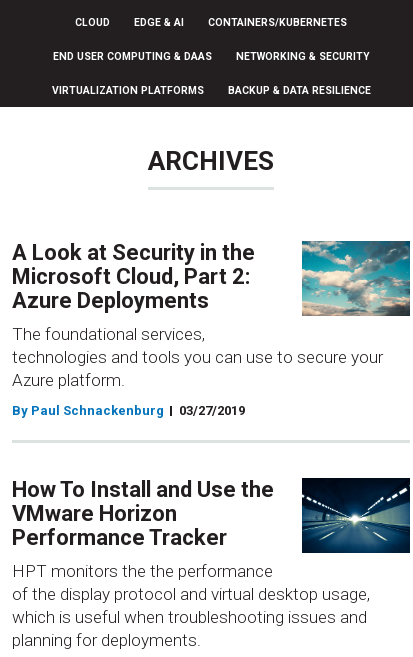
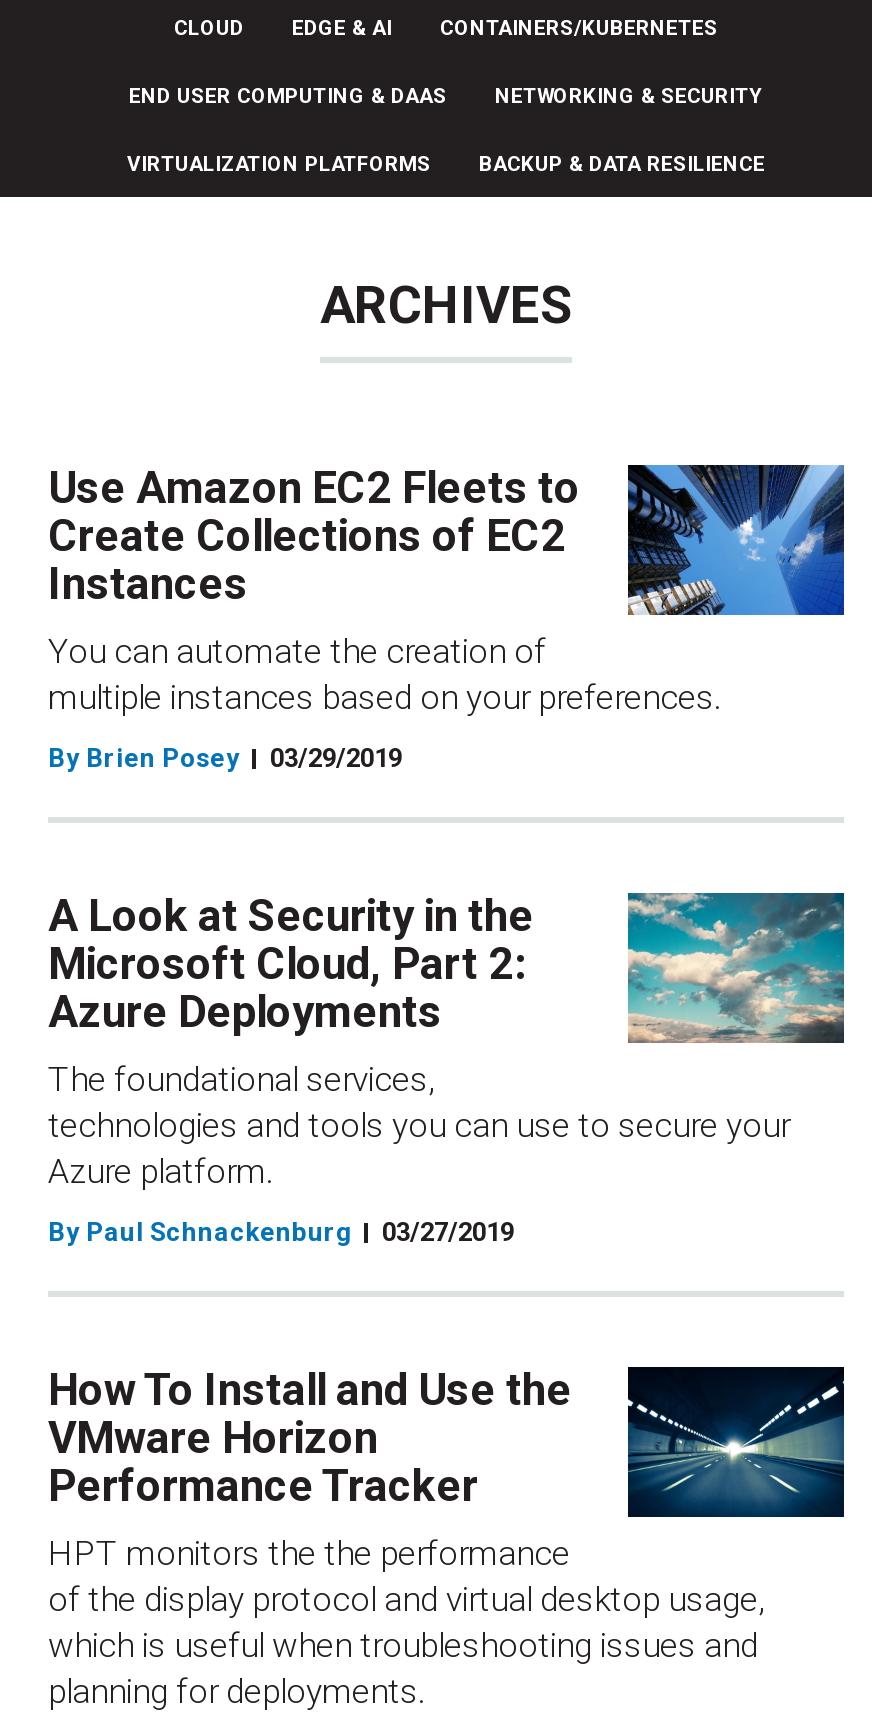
+ [image]
+ Use Amazon EC2 Fleets to
+ Create Collections of EC2
+ Instances
+ You can automate the creation of
+ multiple instances based on your preferences.
+ By Brien Posey
+ 03/29/2019
